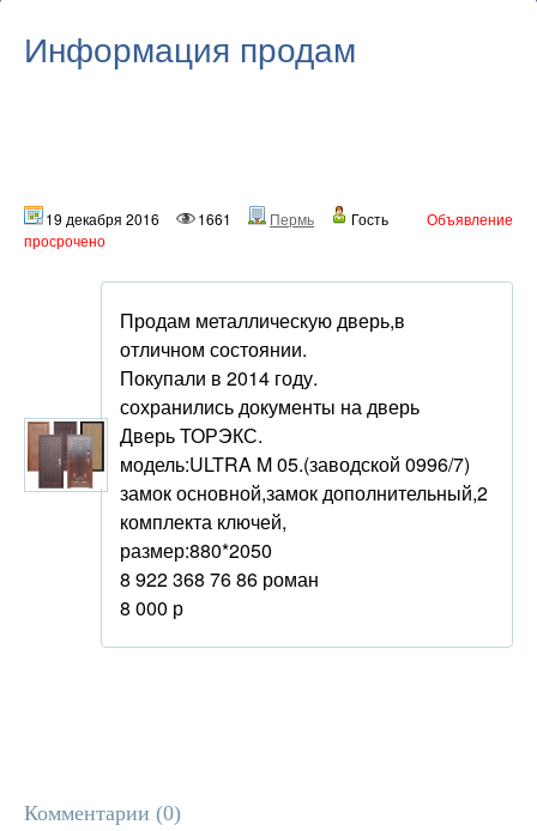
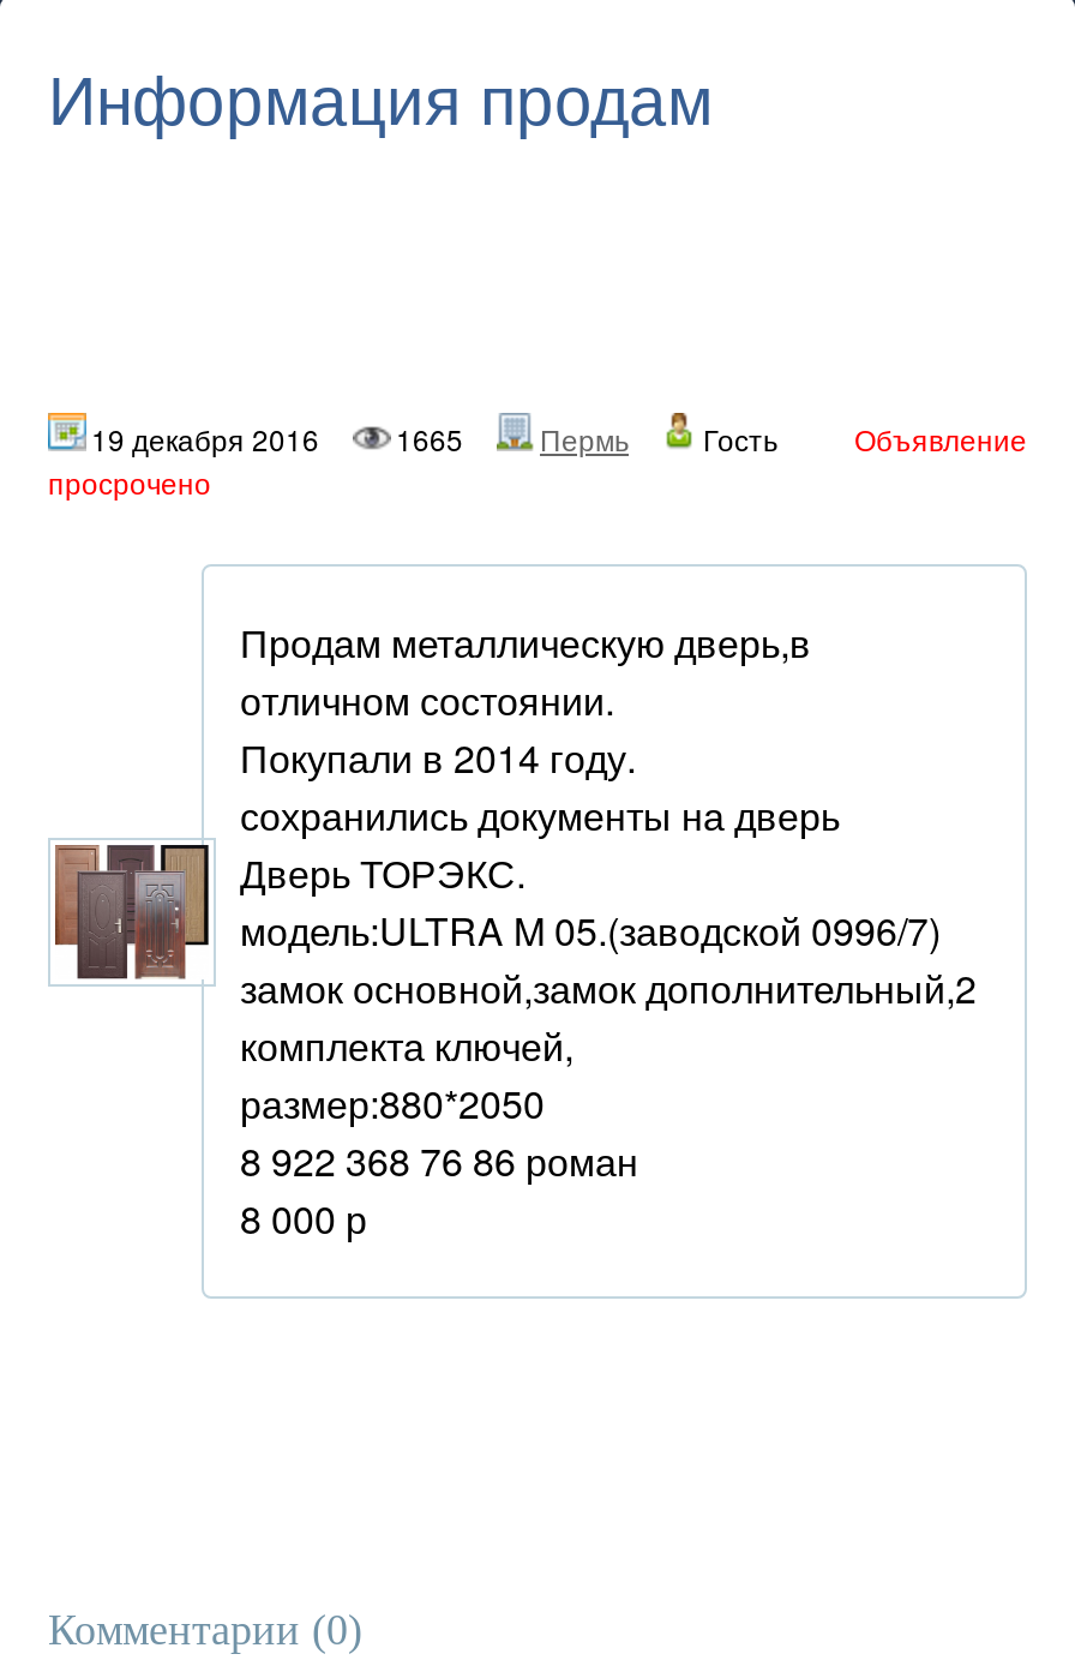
- 1661
+ 1665
